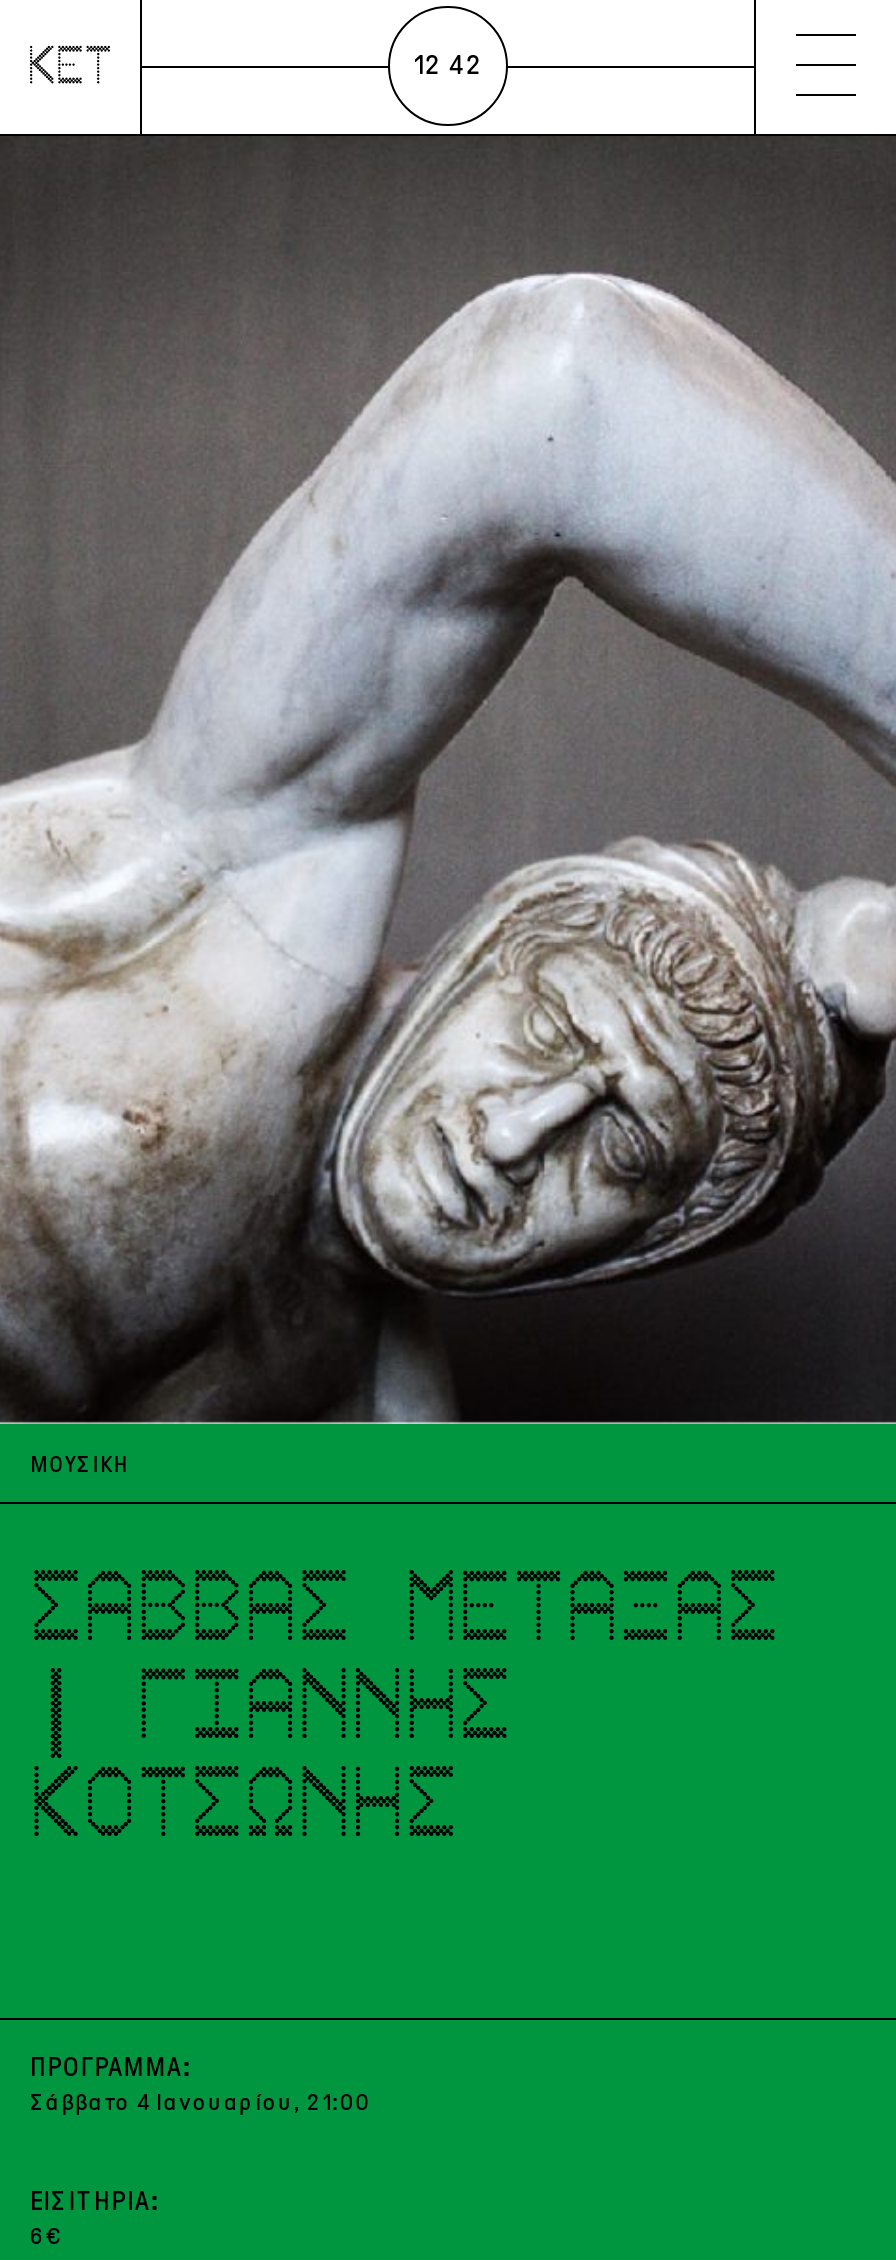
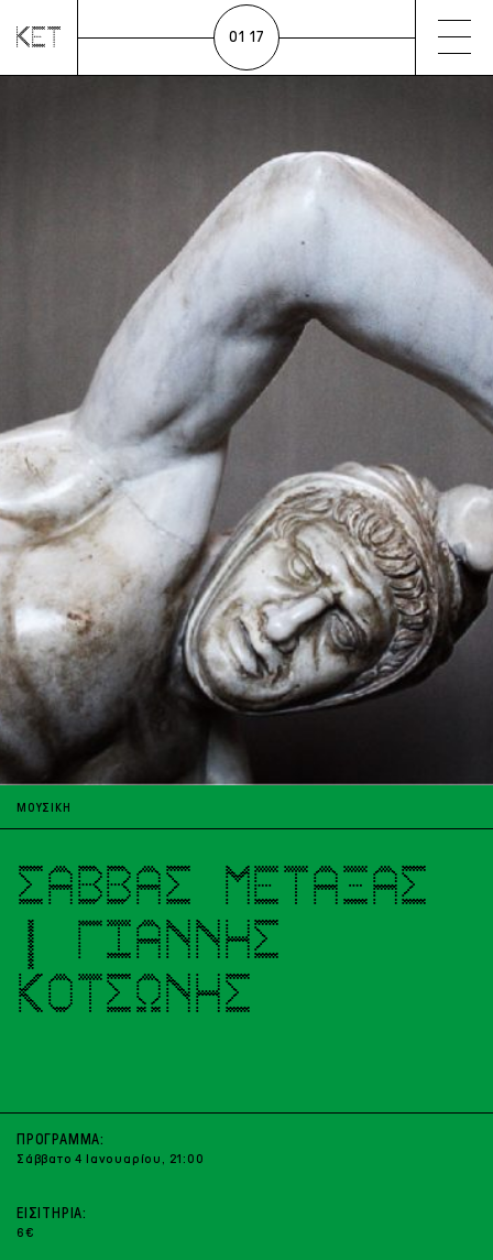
- 12: 42
+ 01: 17
